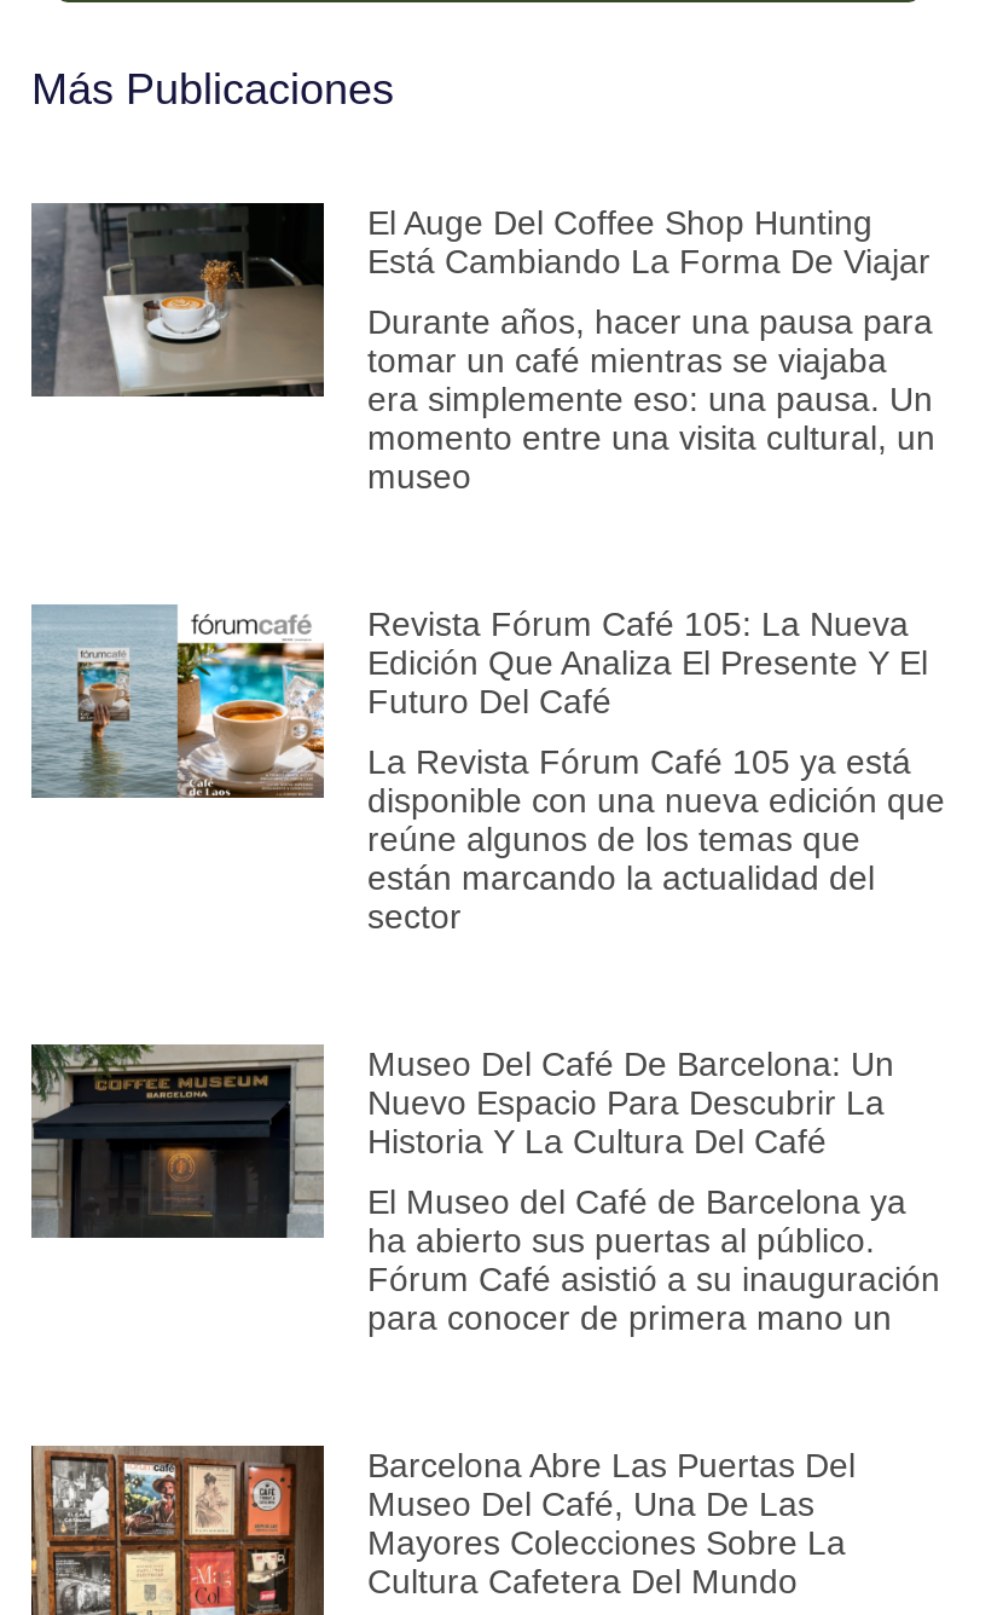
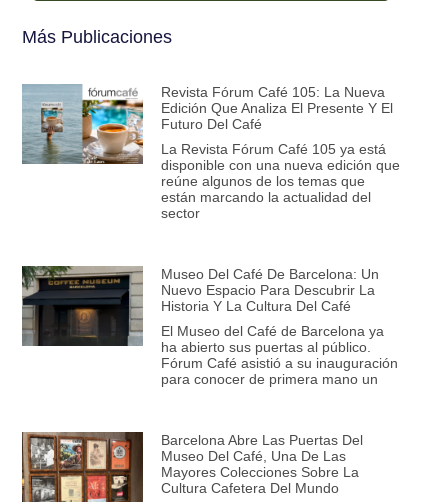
- [image]
- El Auge Del Coffee Shop Hunting
- Está Cambiando La Forma De Viajar
- Durante años, hacer una pausa para
- tomar un café mientras se viajaba
- era simplemente eso: una pausa. Un
- momento entre una visita cultural, un
- museo
